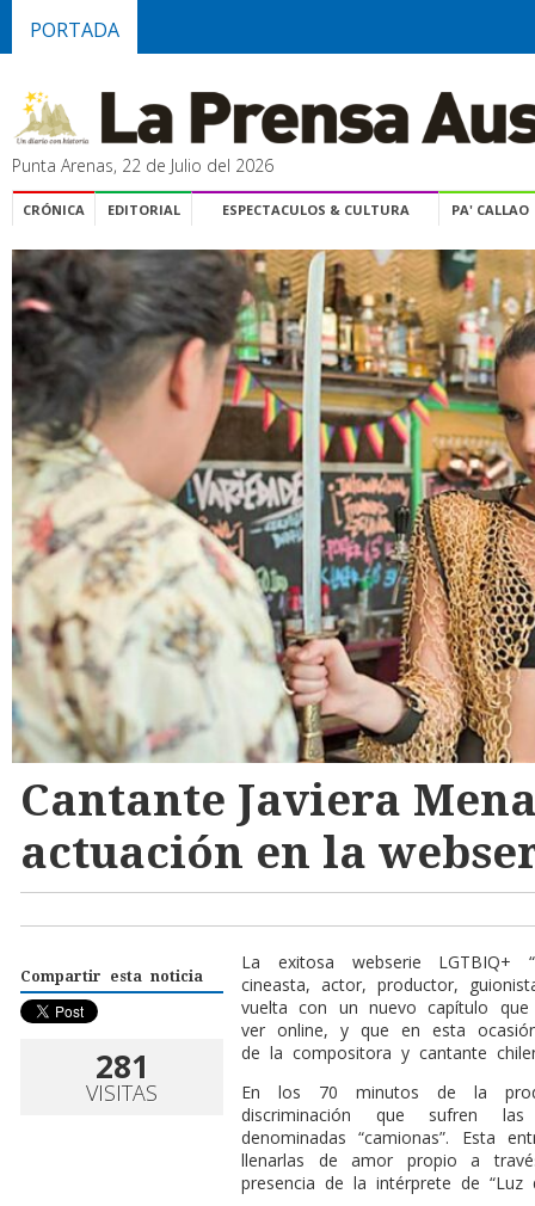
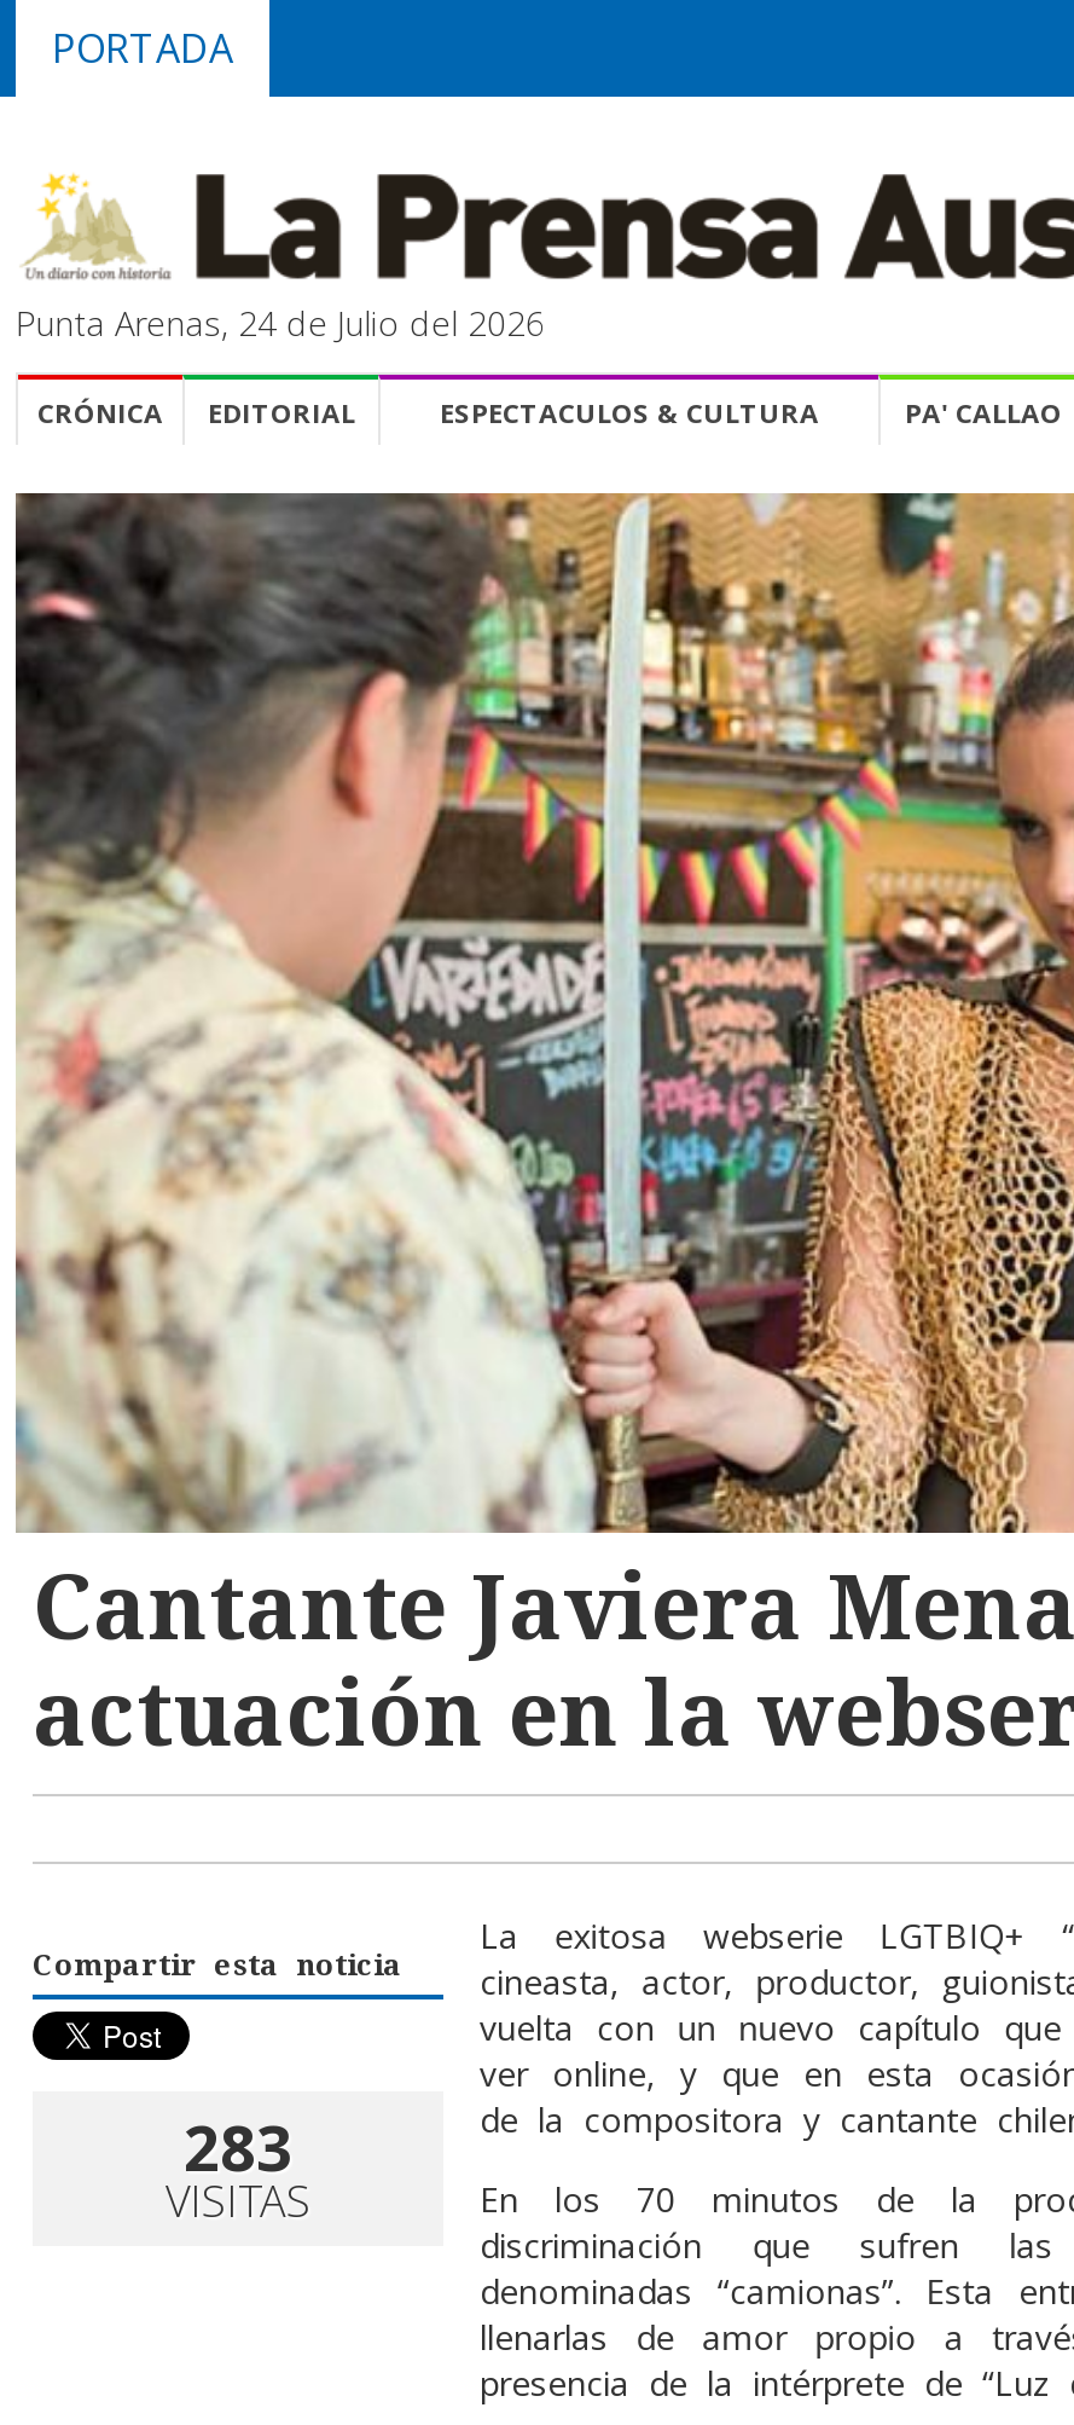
- Punta Arenas, 22 de Julio del 2026
+ Punta Arenas, 24 de Julio del 2026

- 281
+ 283
